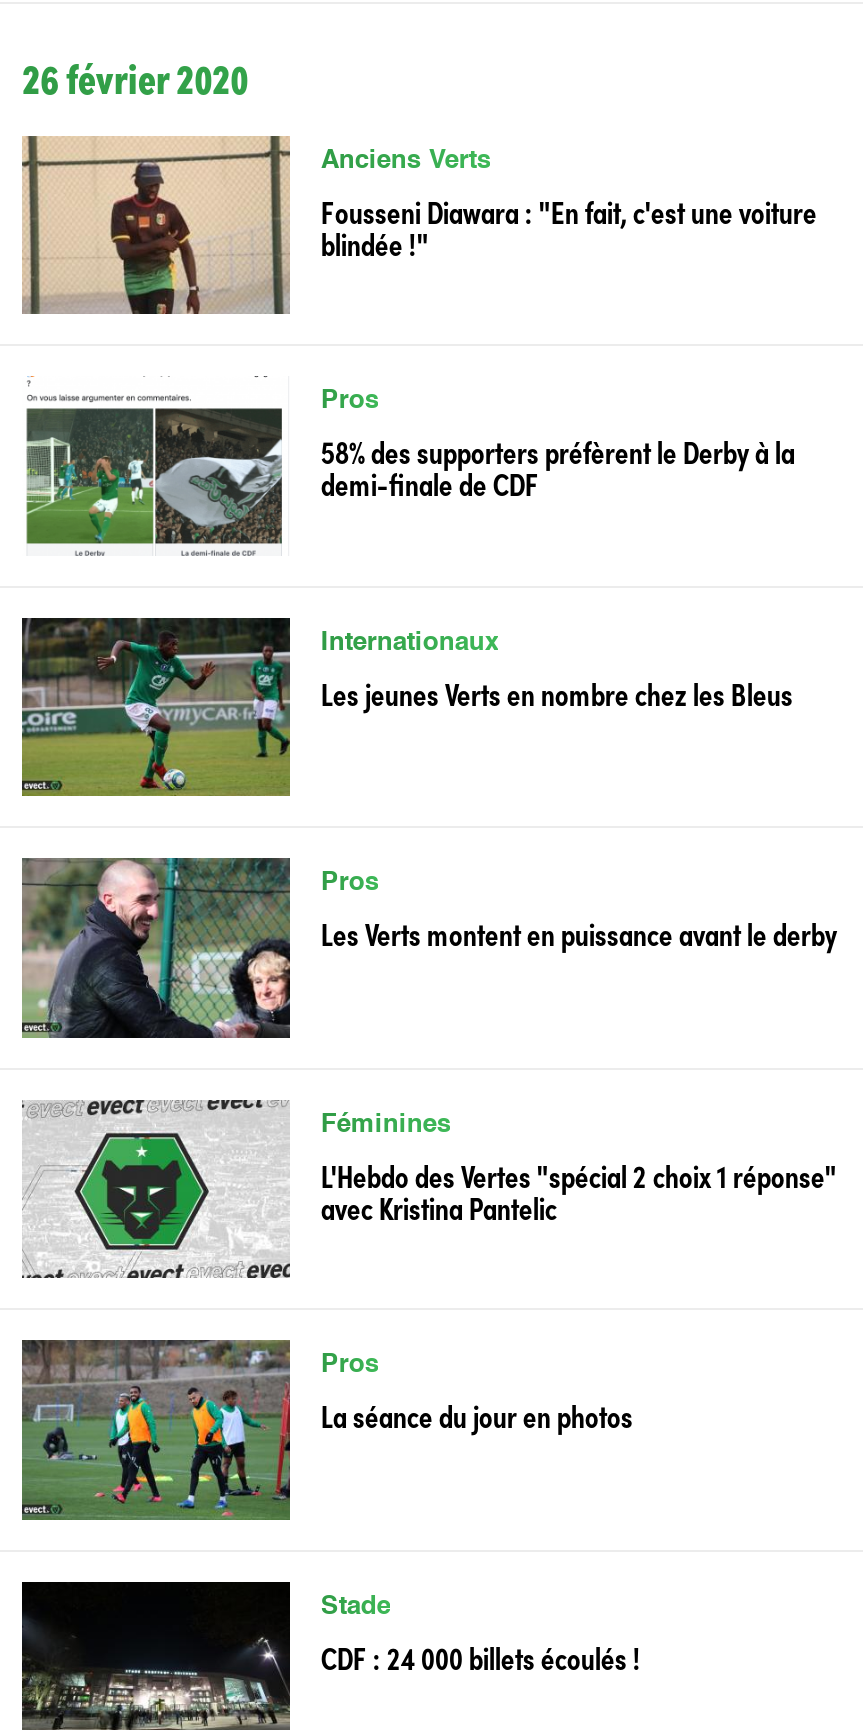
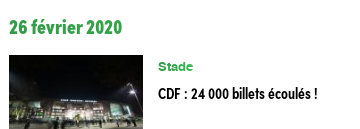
- [image]
- Anciens Verts
- Fousseni Diawara : "En fait, c'est une voiture
- blindée !"

- [image]
- Pros
- 58% des supporters préfèrent le Derby à la
- demi-finale de CDF

- [image]
- Internationaux
- Les jeunes Verts en nombre chez les Bleus

- [image]
- Pros
- Les Verts montent en puissance avant le derby

- [image]
- Féminines
- L'Hebdo des Vertes "spécial 2 choix 1 réponse"
- avec Kristina Pantelic

- [image]
- Pros
- La séance du jour en photos
